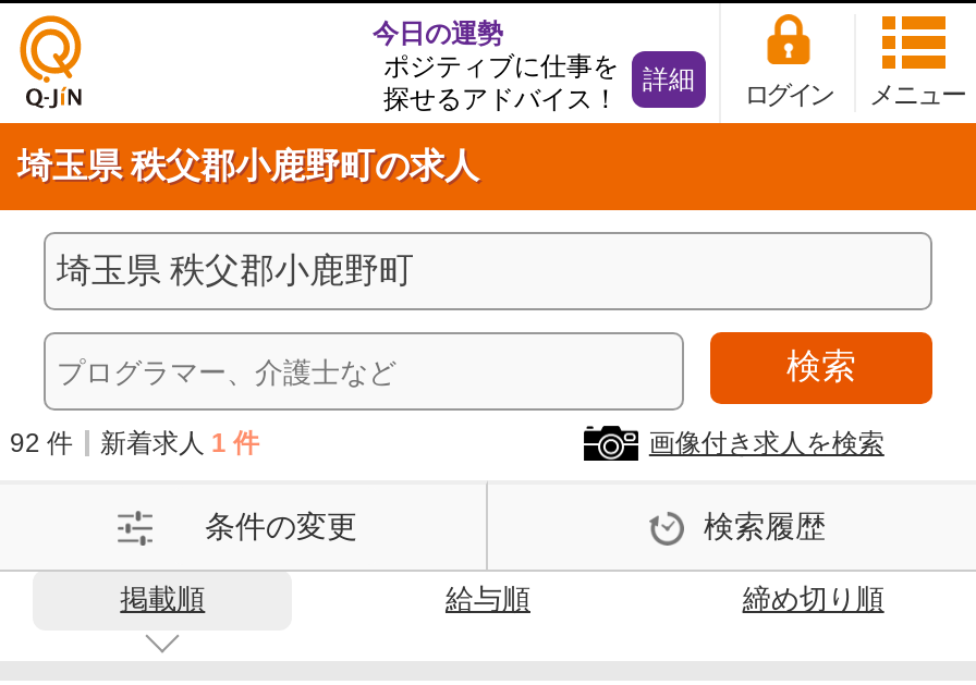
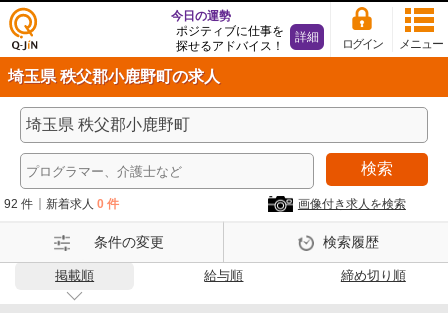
- 92 件 新着求人1 件
+ 92 件 新着求人0 件
